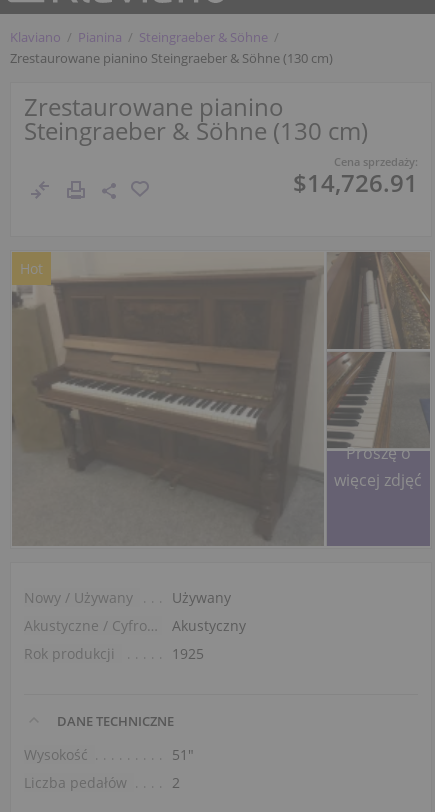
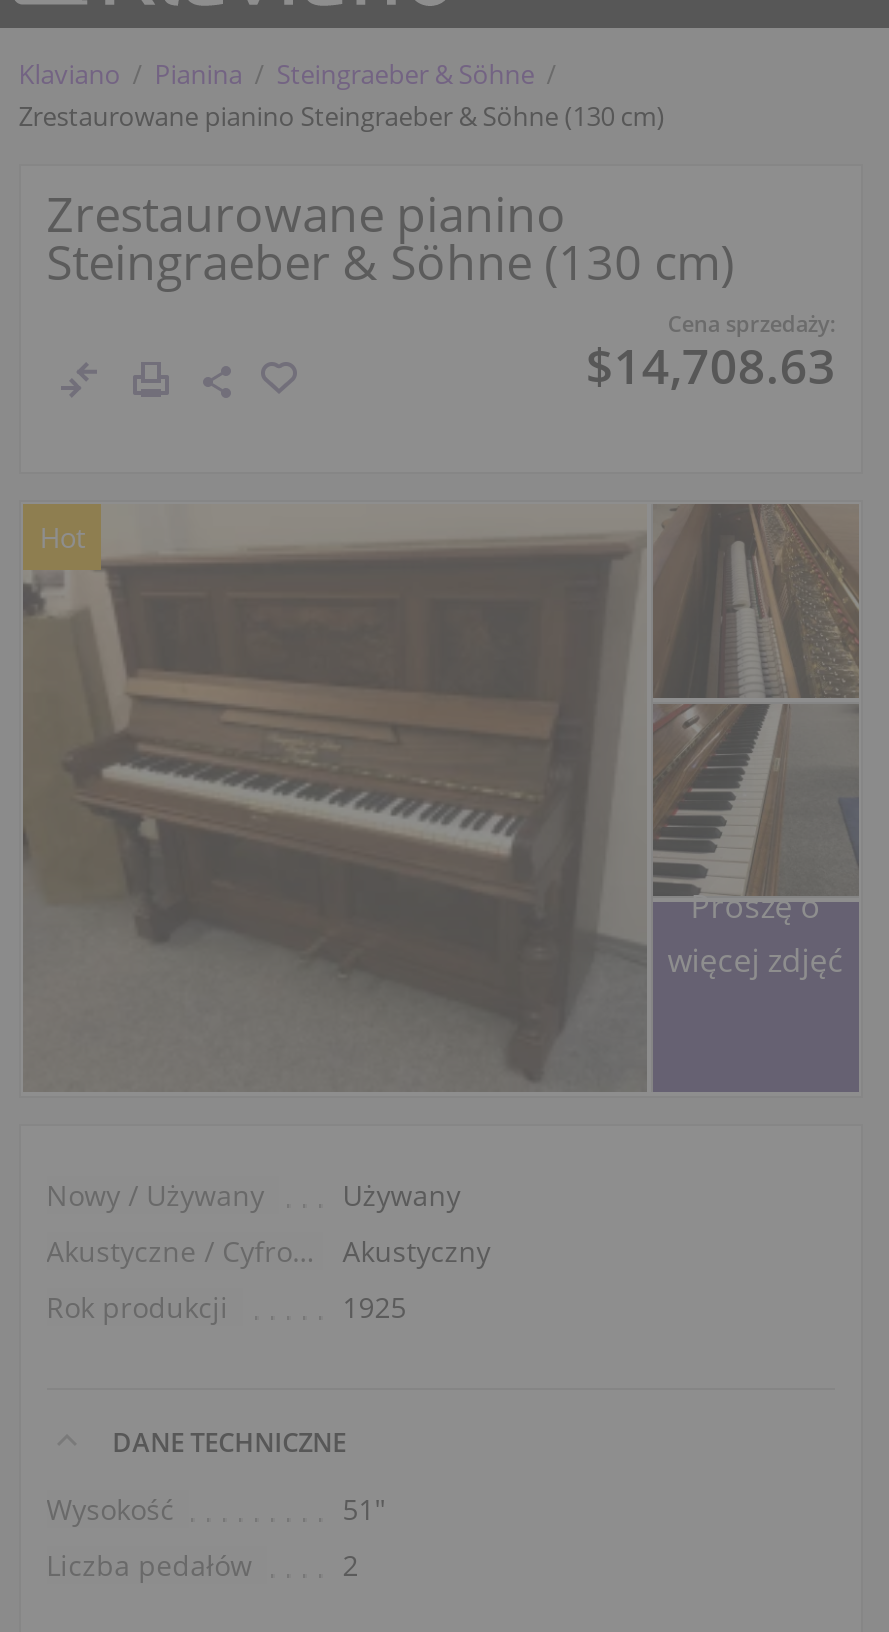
- $14,726.91
+ $14,708.63
